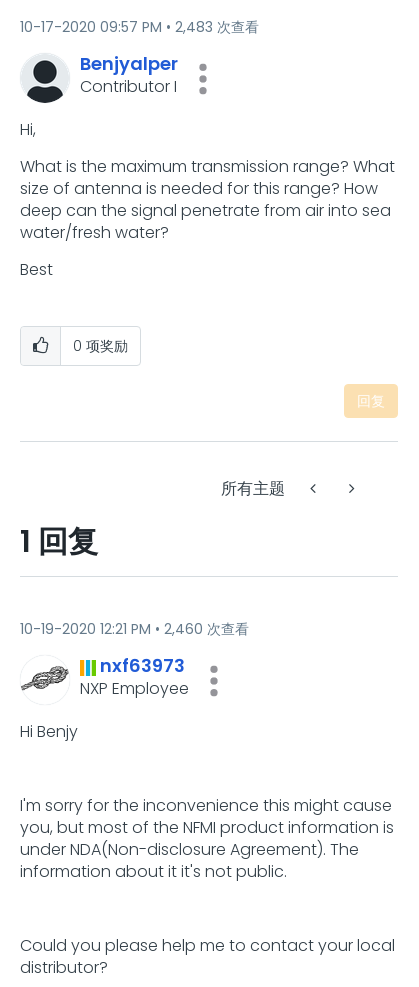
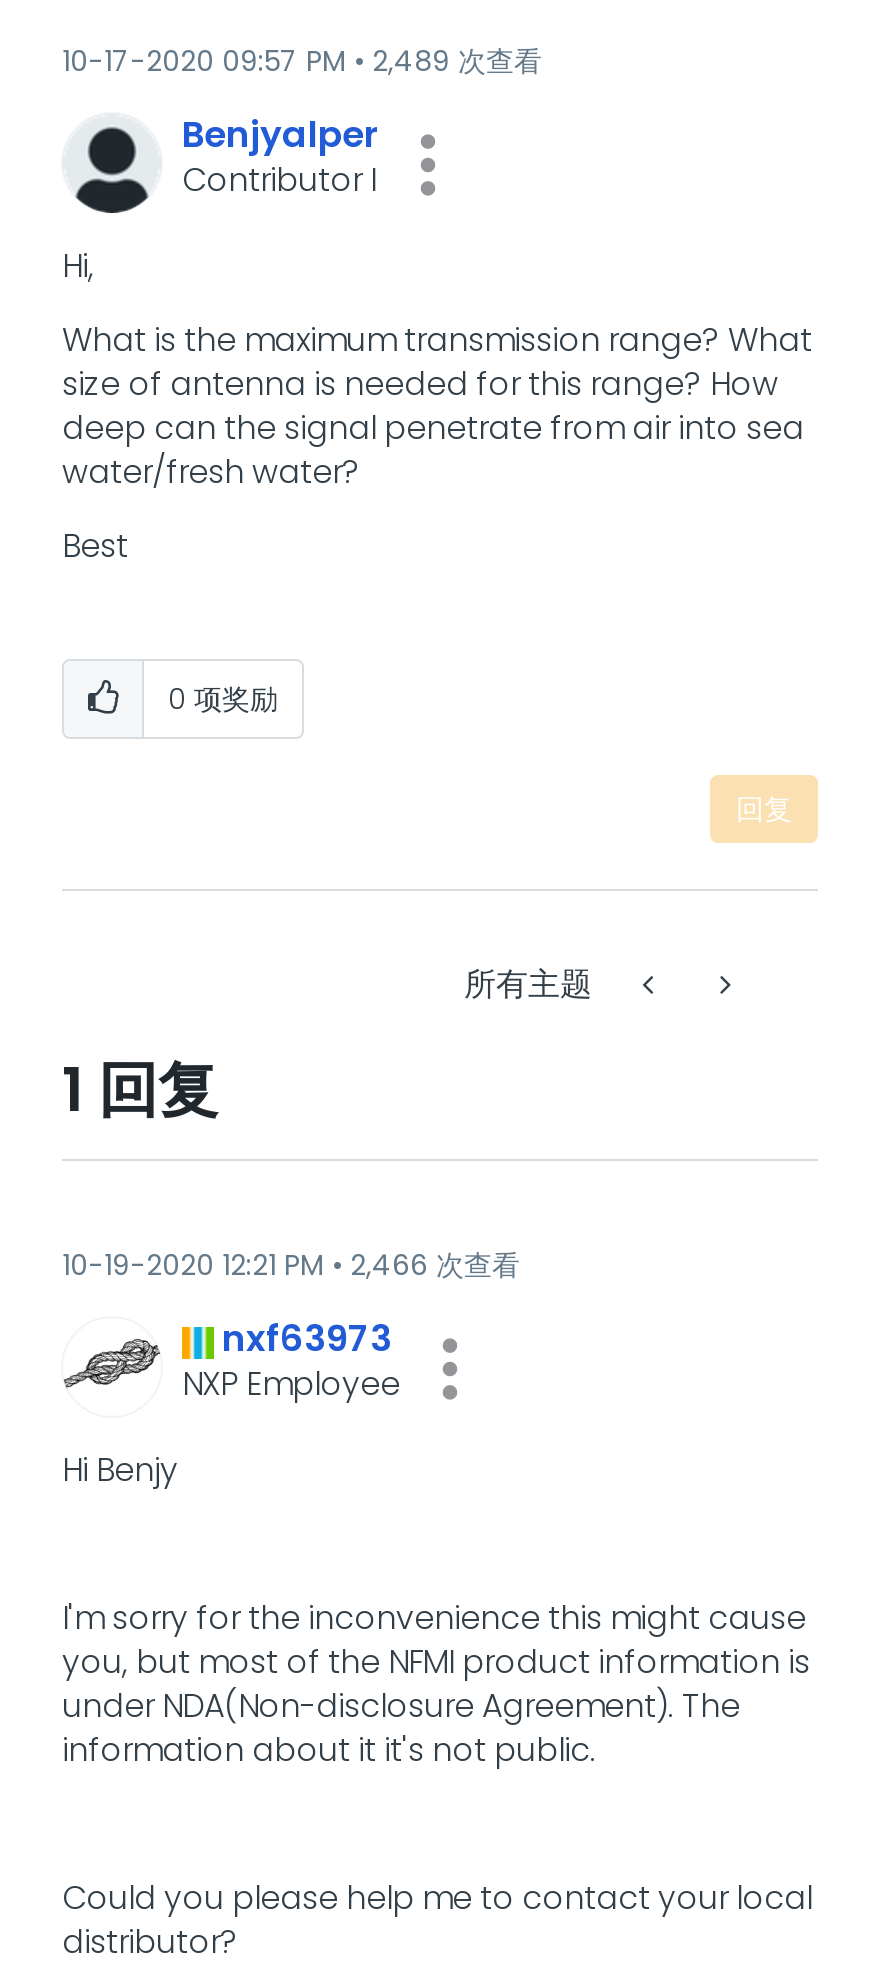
- 10-17-2020 09:57 PM 2,483 次查看
+ 10-17-2020 09:57 PM 2,489 次查看

- 10-19-2020 12:21 PM 2,460 次查看
+ 10-19-2020 12:21 PM 2,466 次查看
